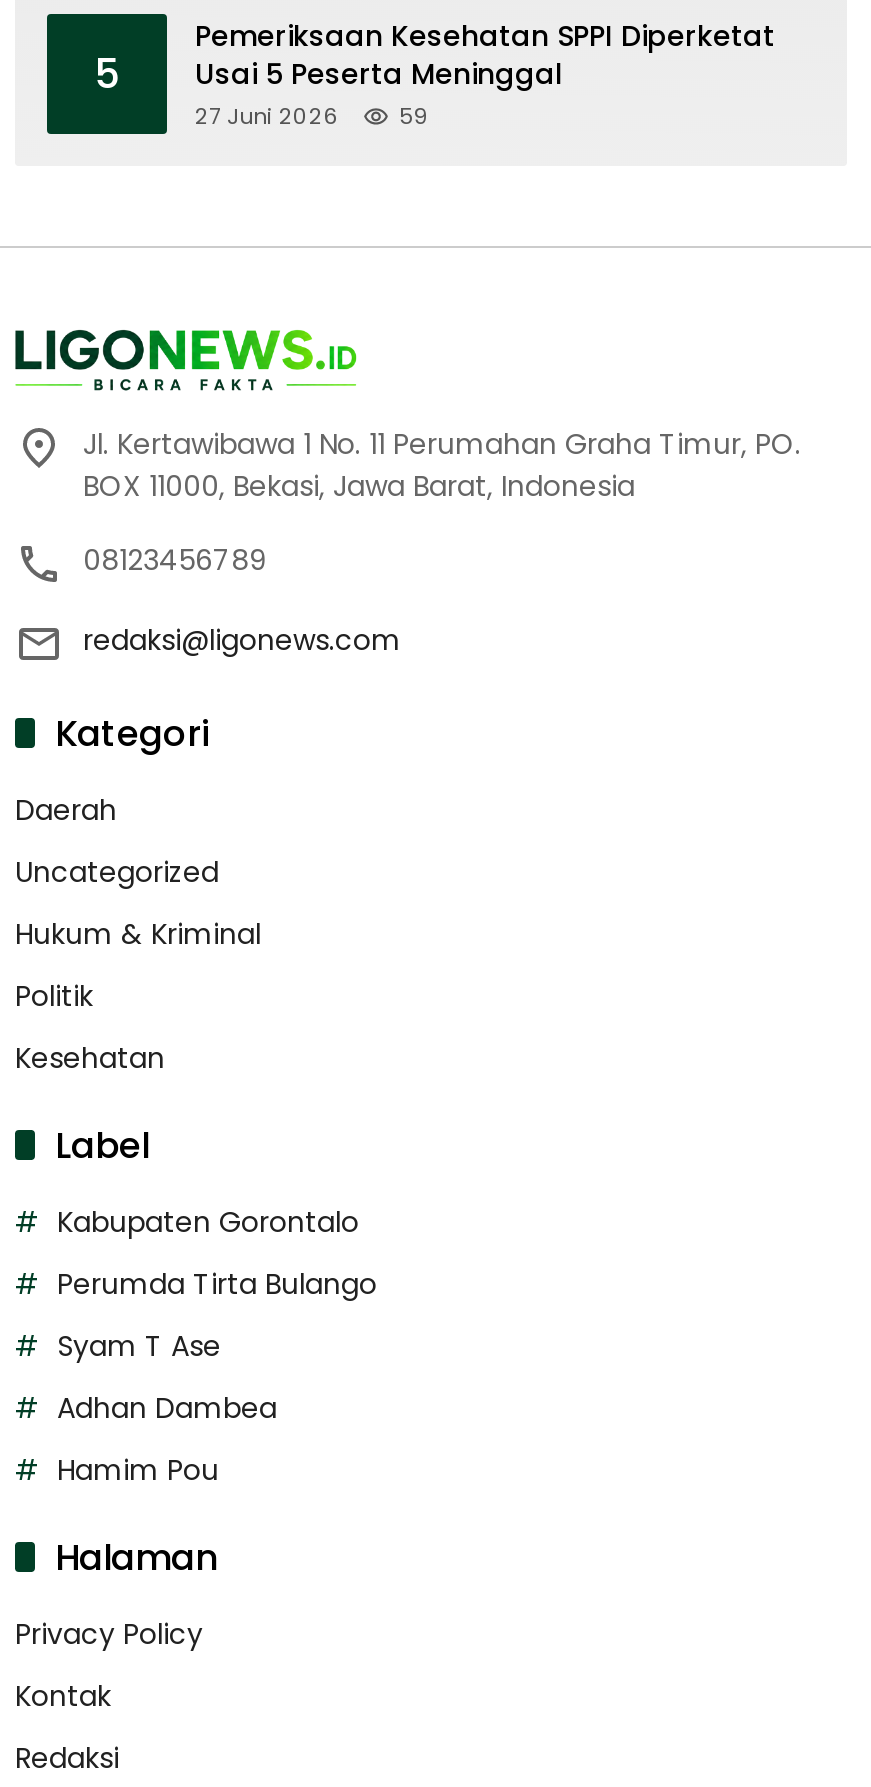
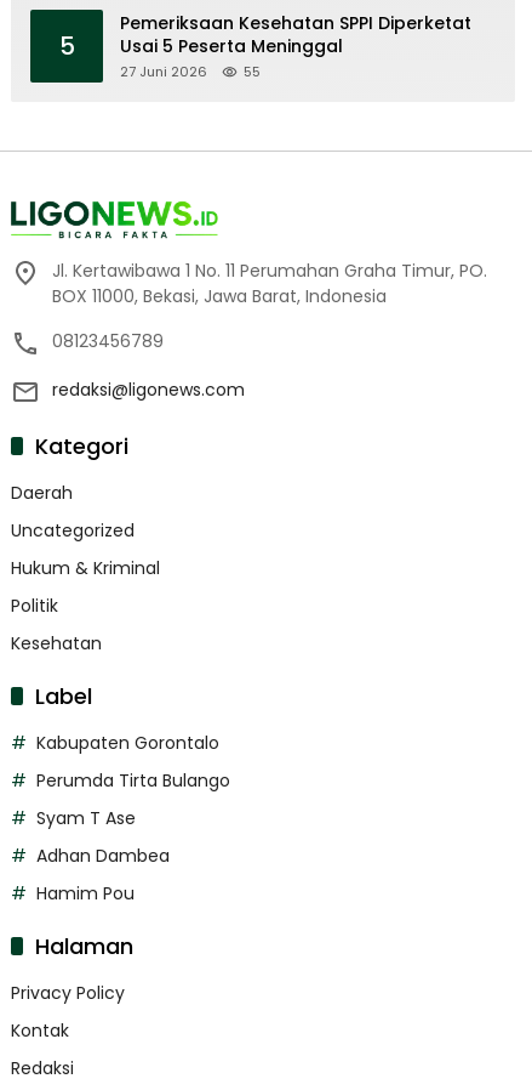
- 27 Juni 2026 59
+ 27 Juni 2026 55
